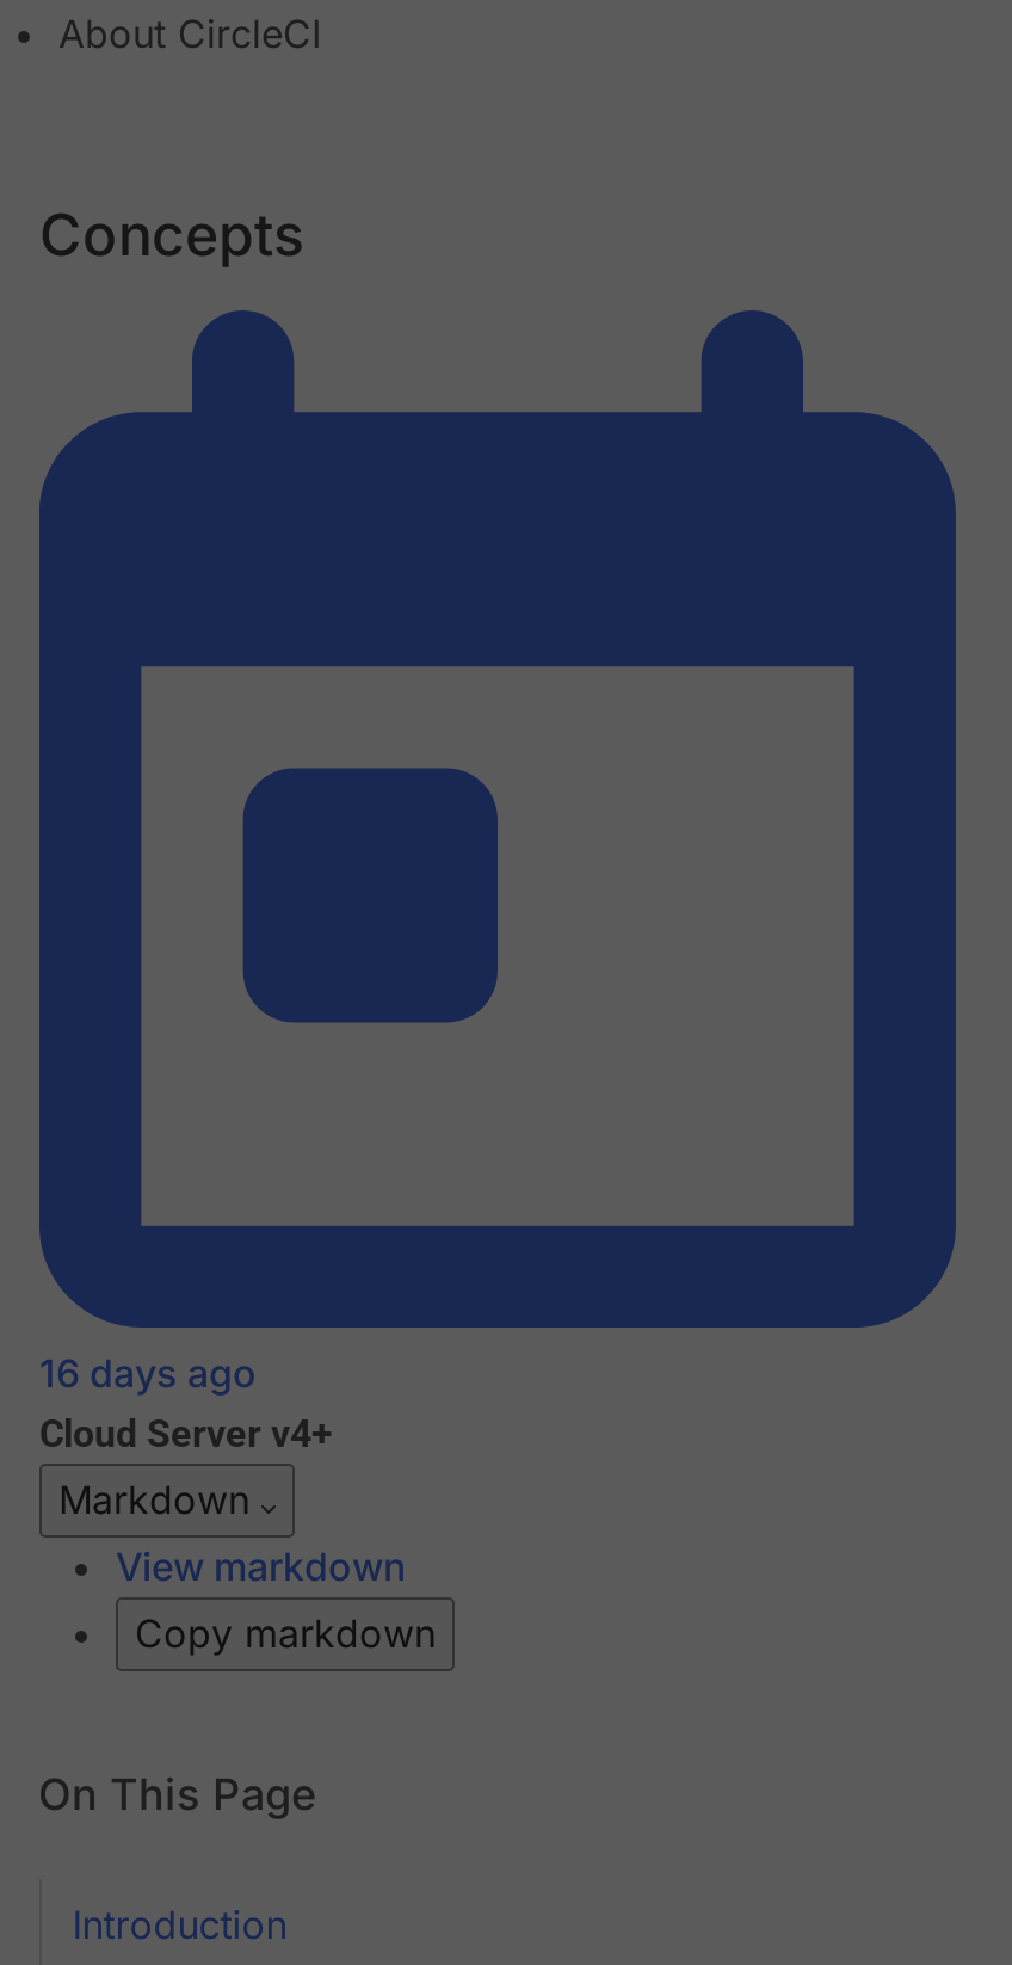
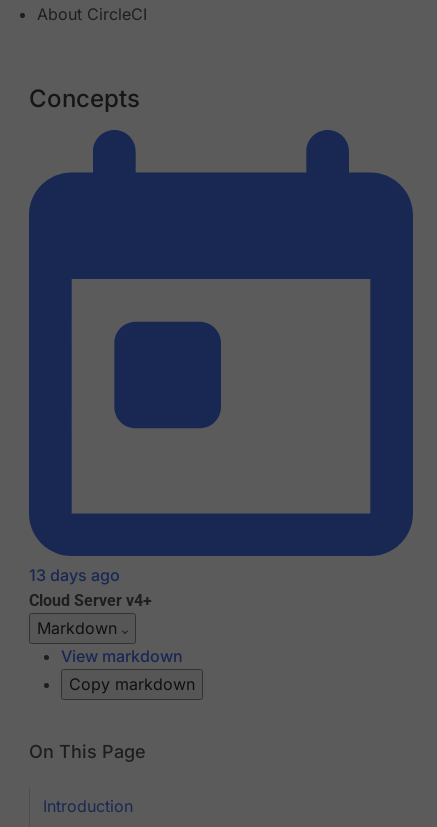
- 16 days ago
+ 13 days ago
